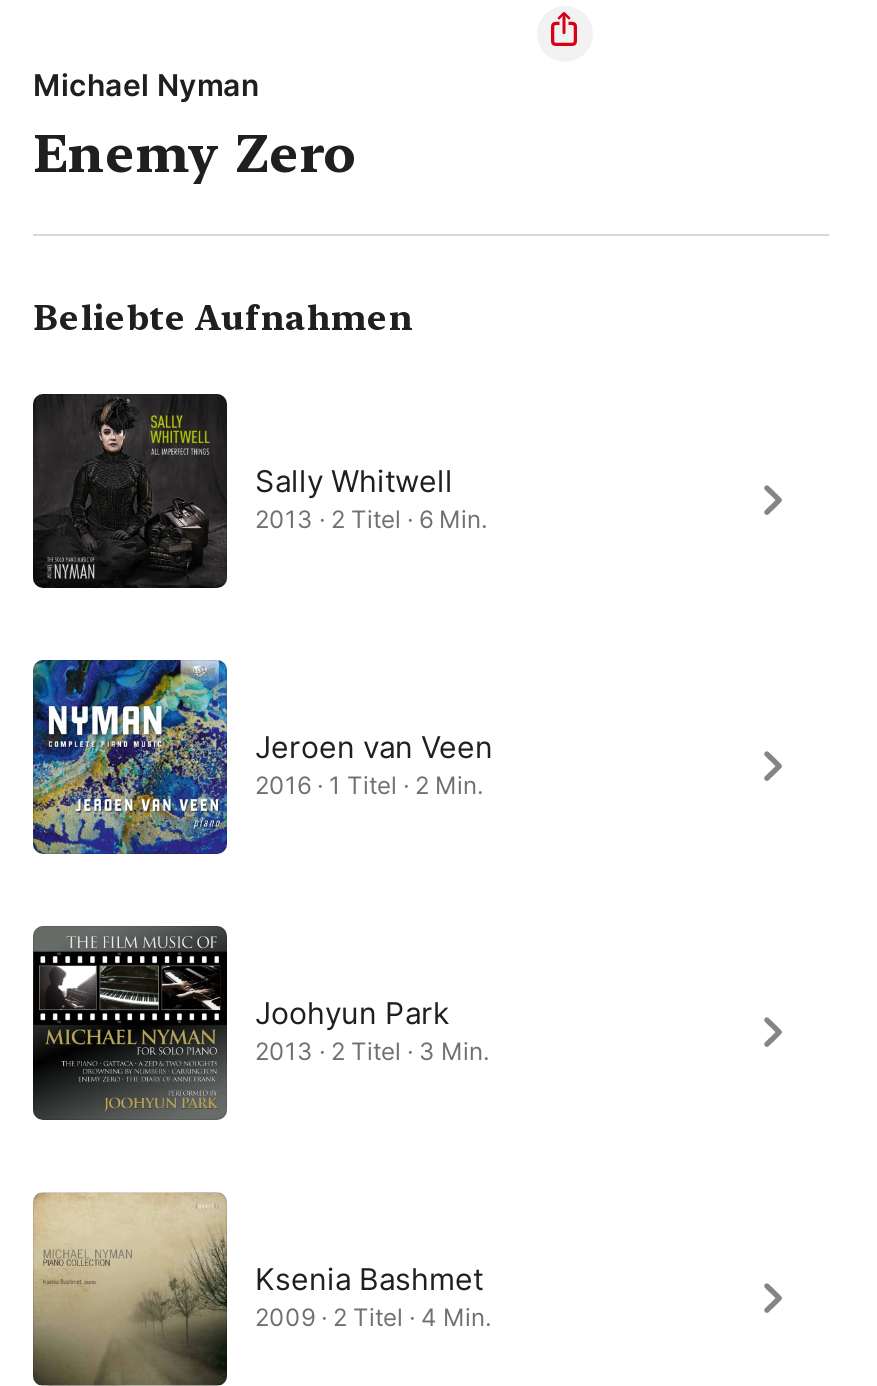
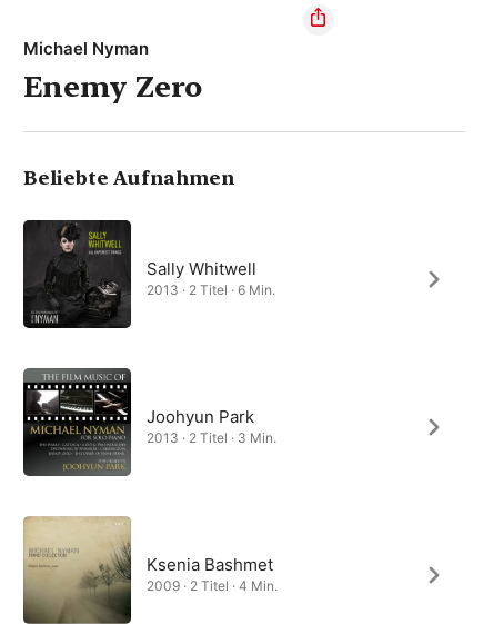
- [image]
- Jeroen van Veen
- 2016 · 1 Titel · 2 Min.
